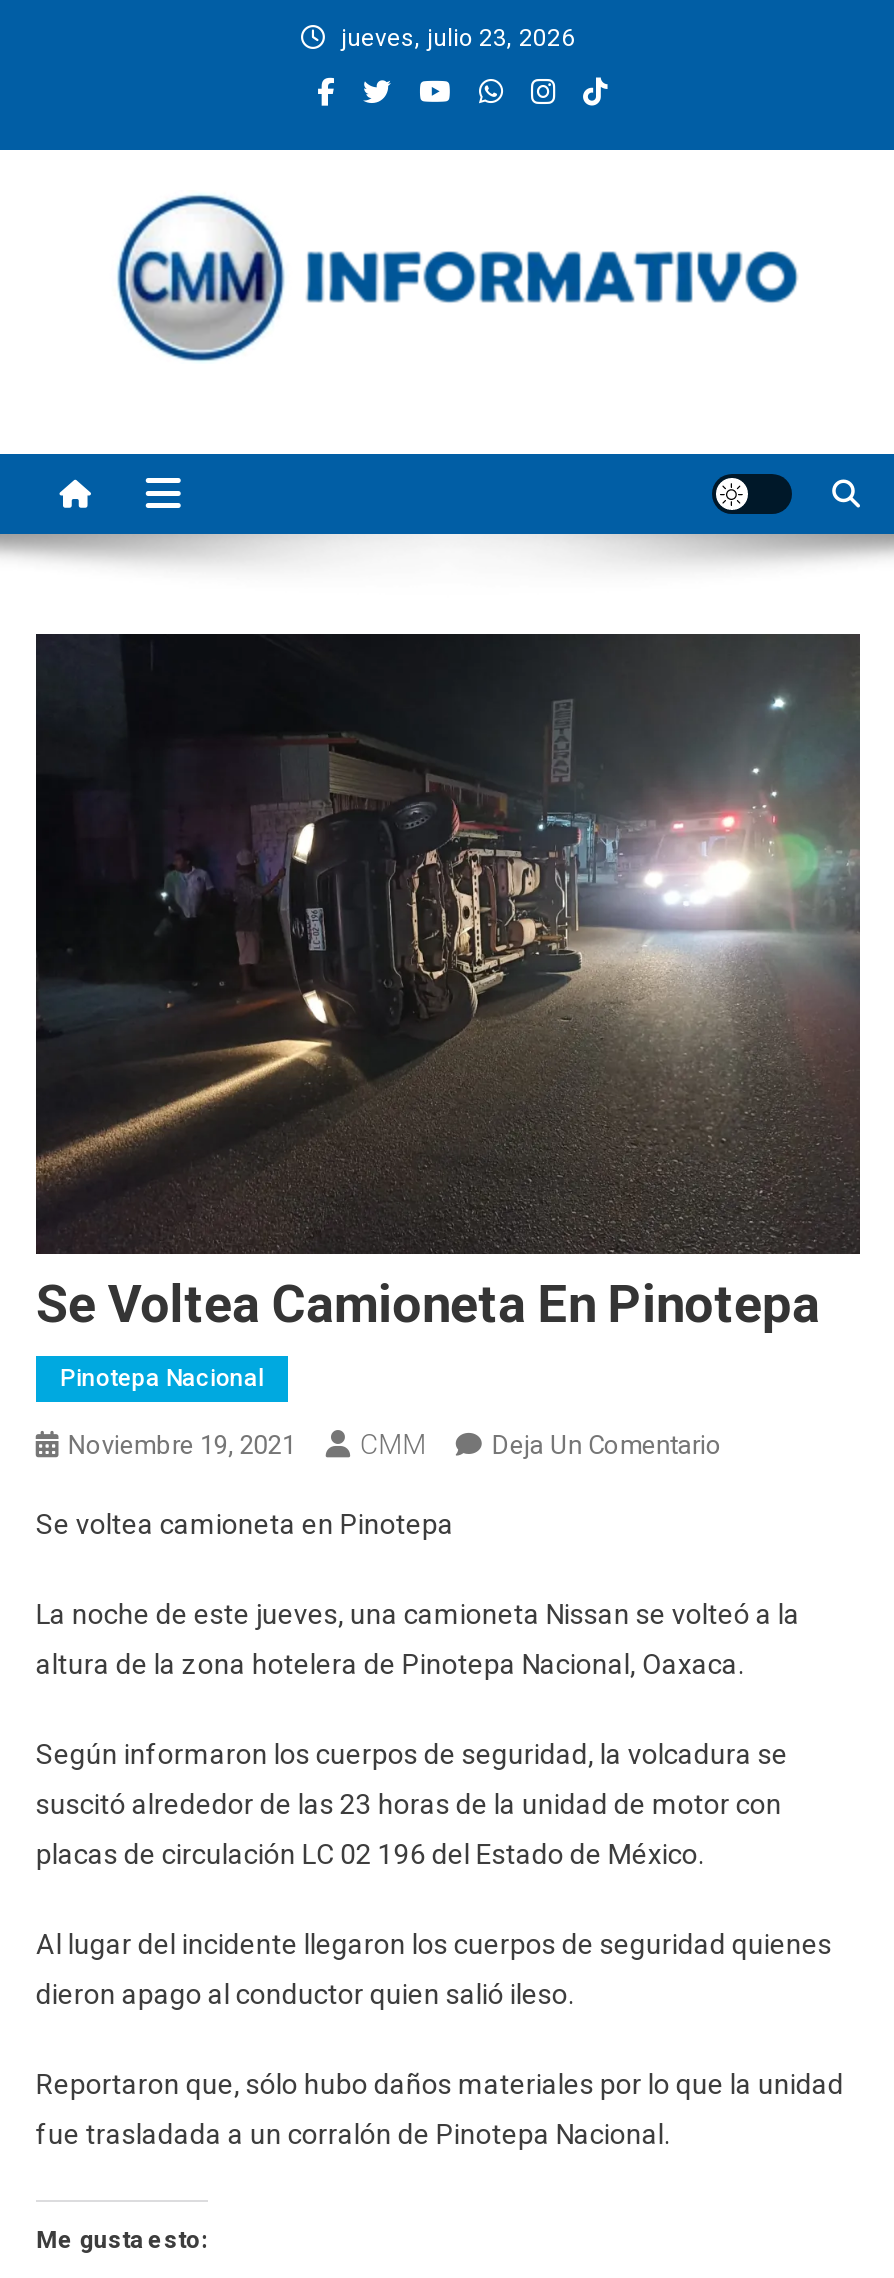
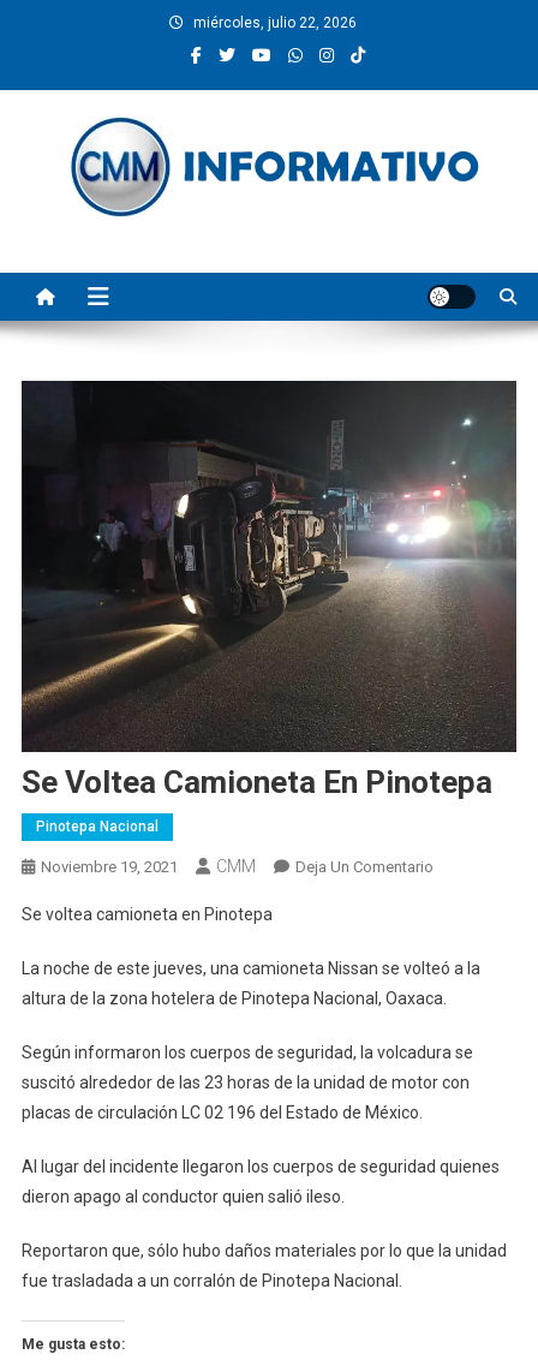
- jueves, julio 23, 2026
+ miércoles, julio 22, 2026
